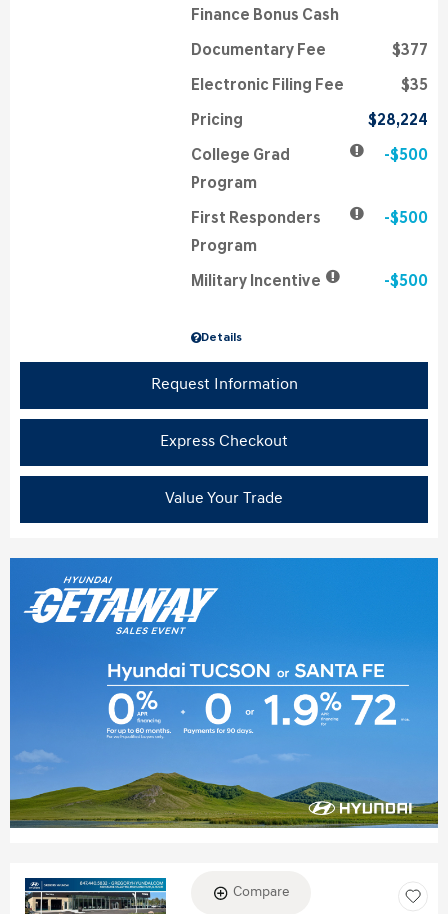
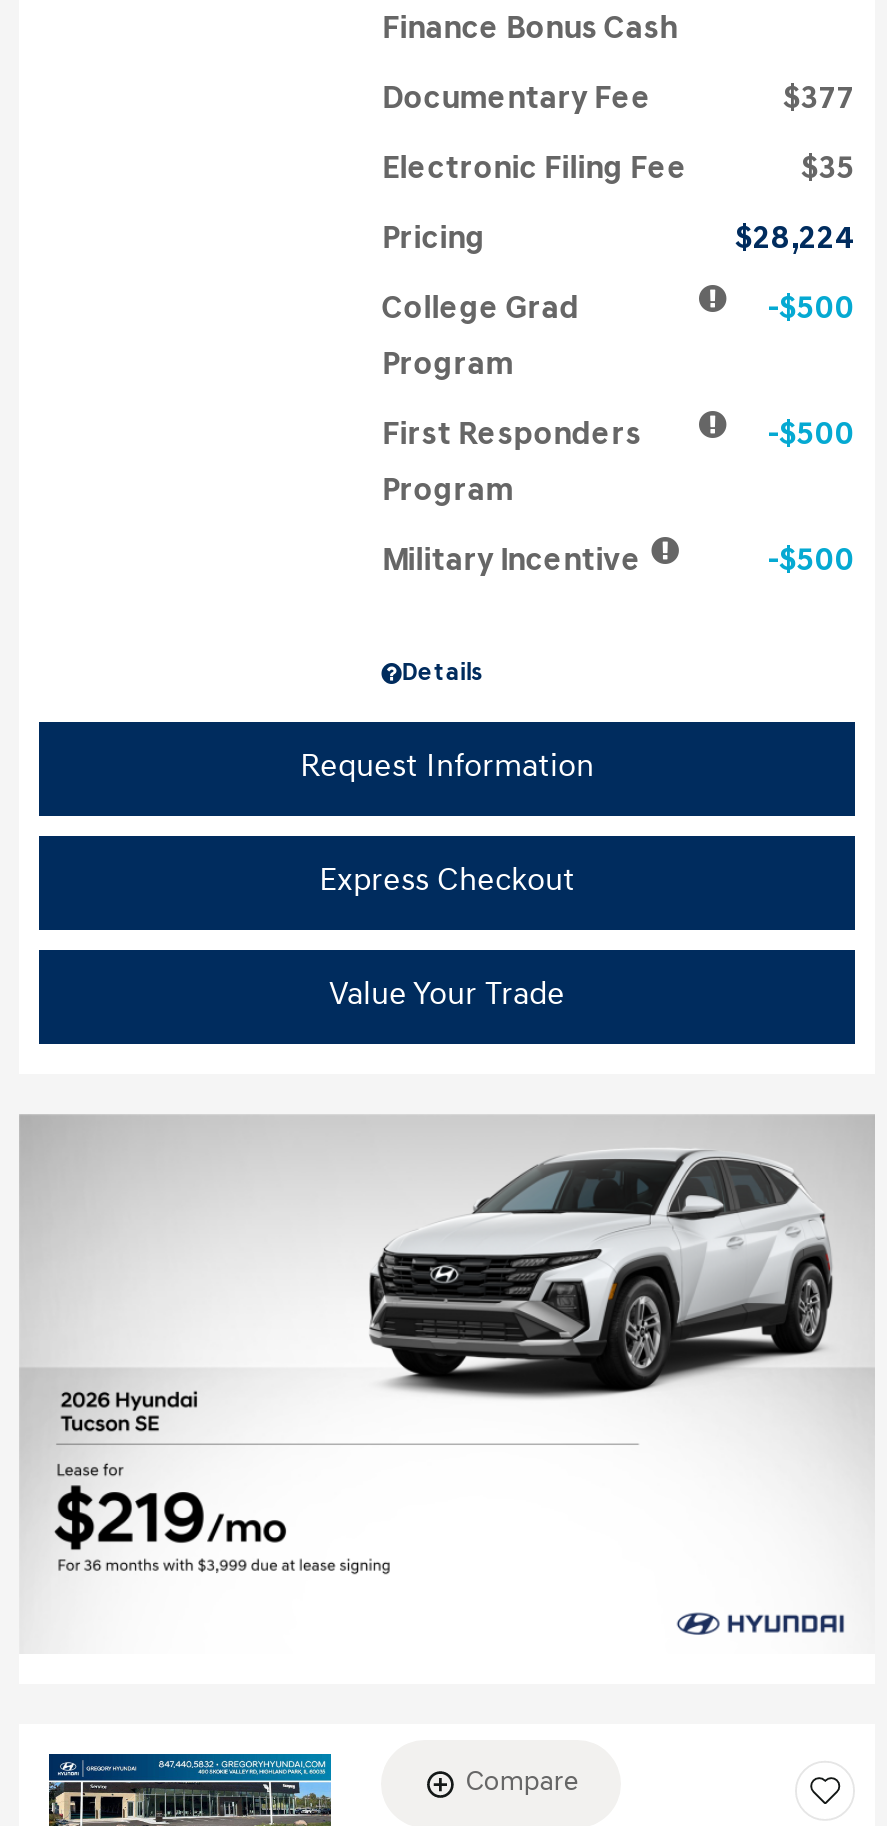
- [image]
+ [image]
